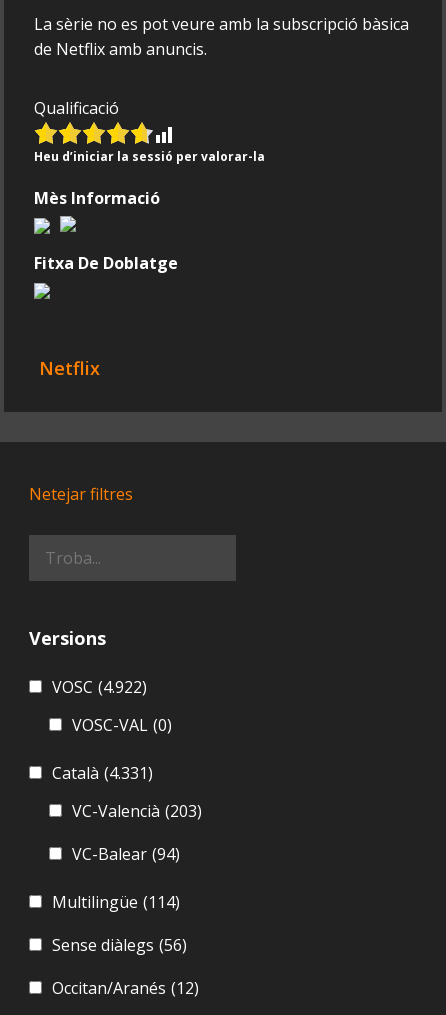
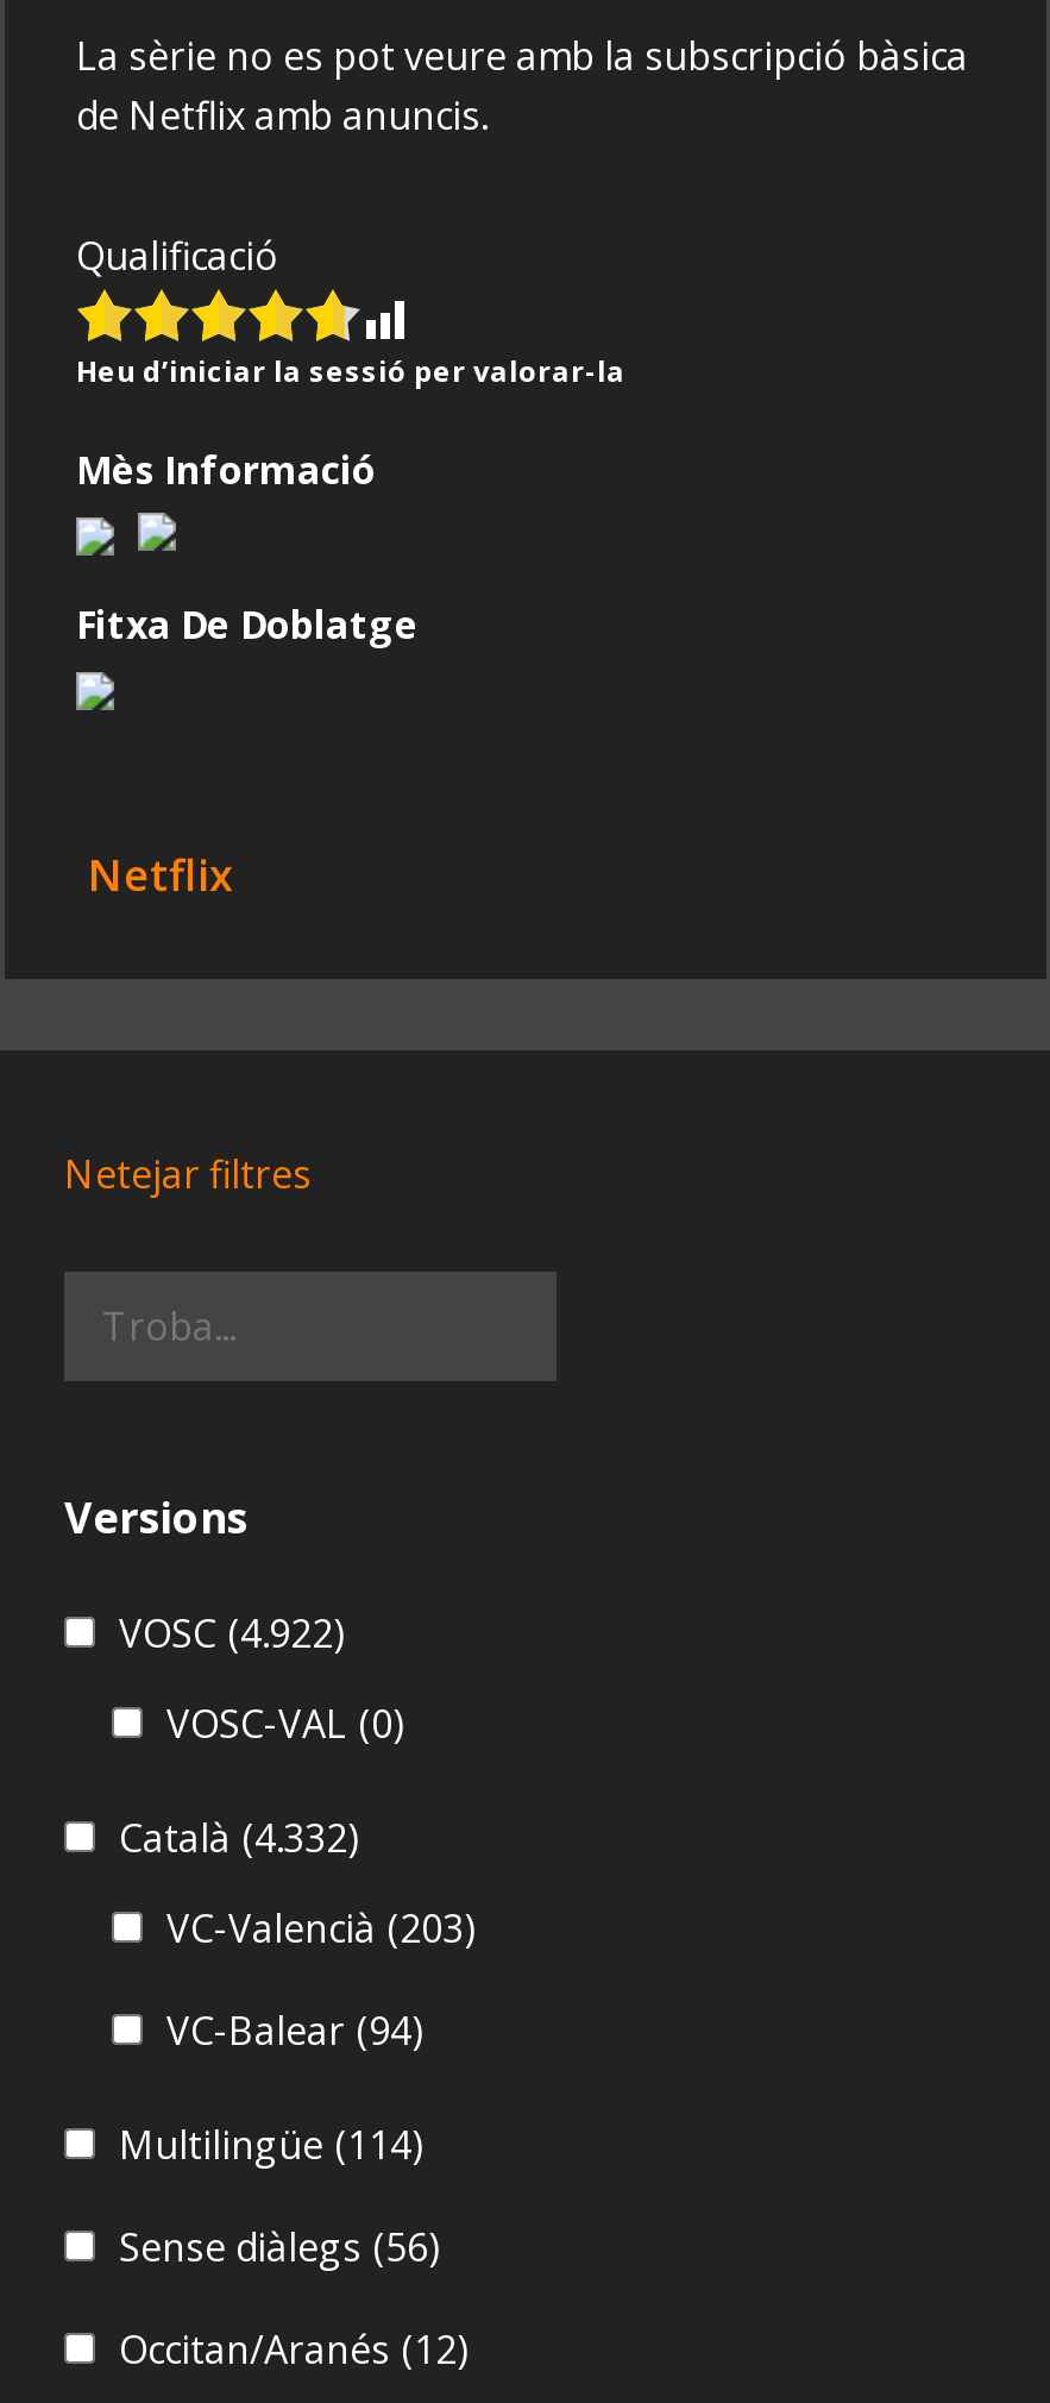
- Català (4.331)
+ Català (4.332)
